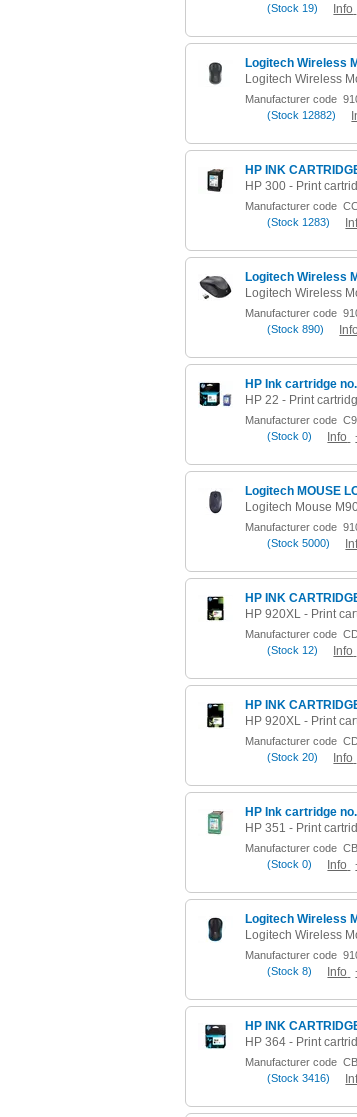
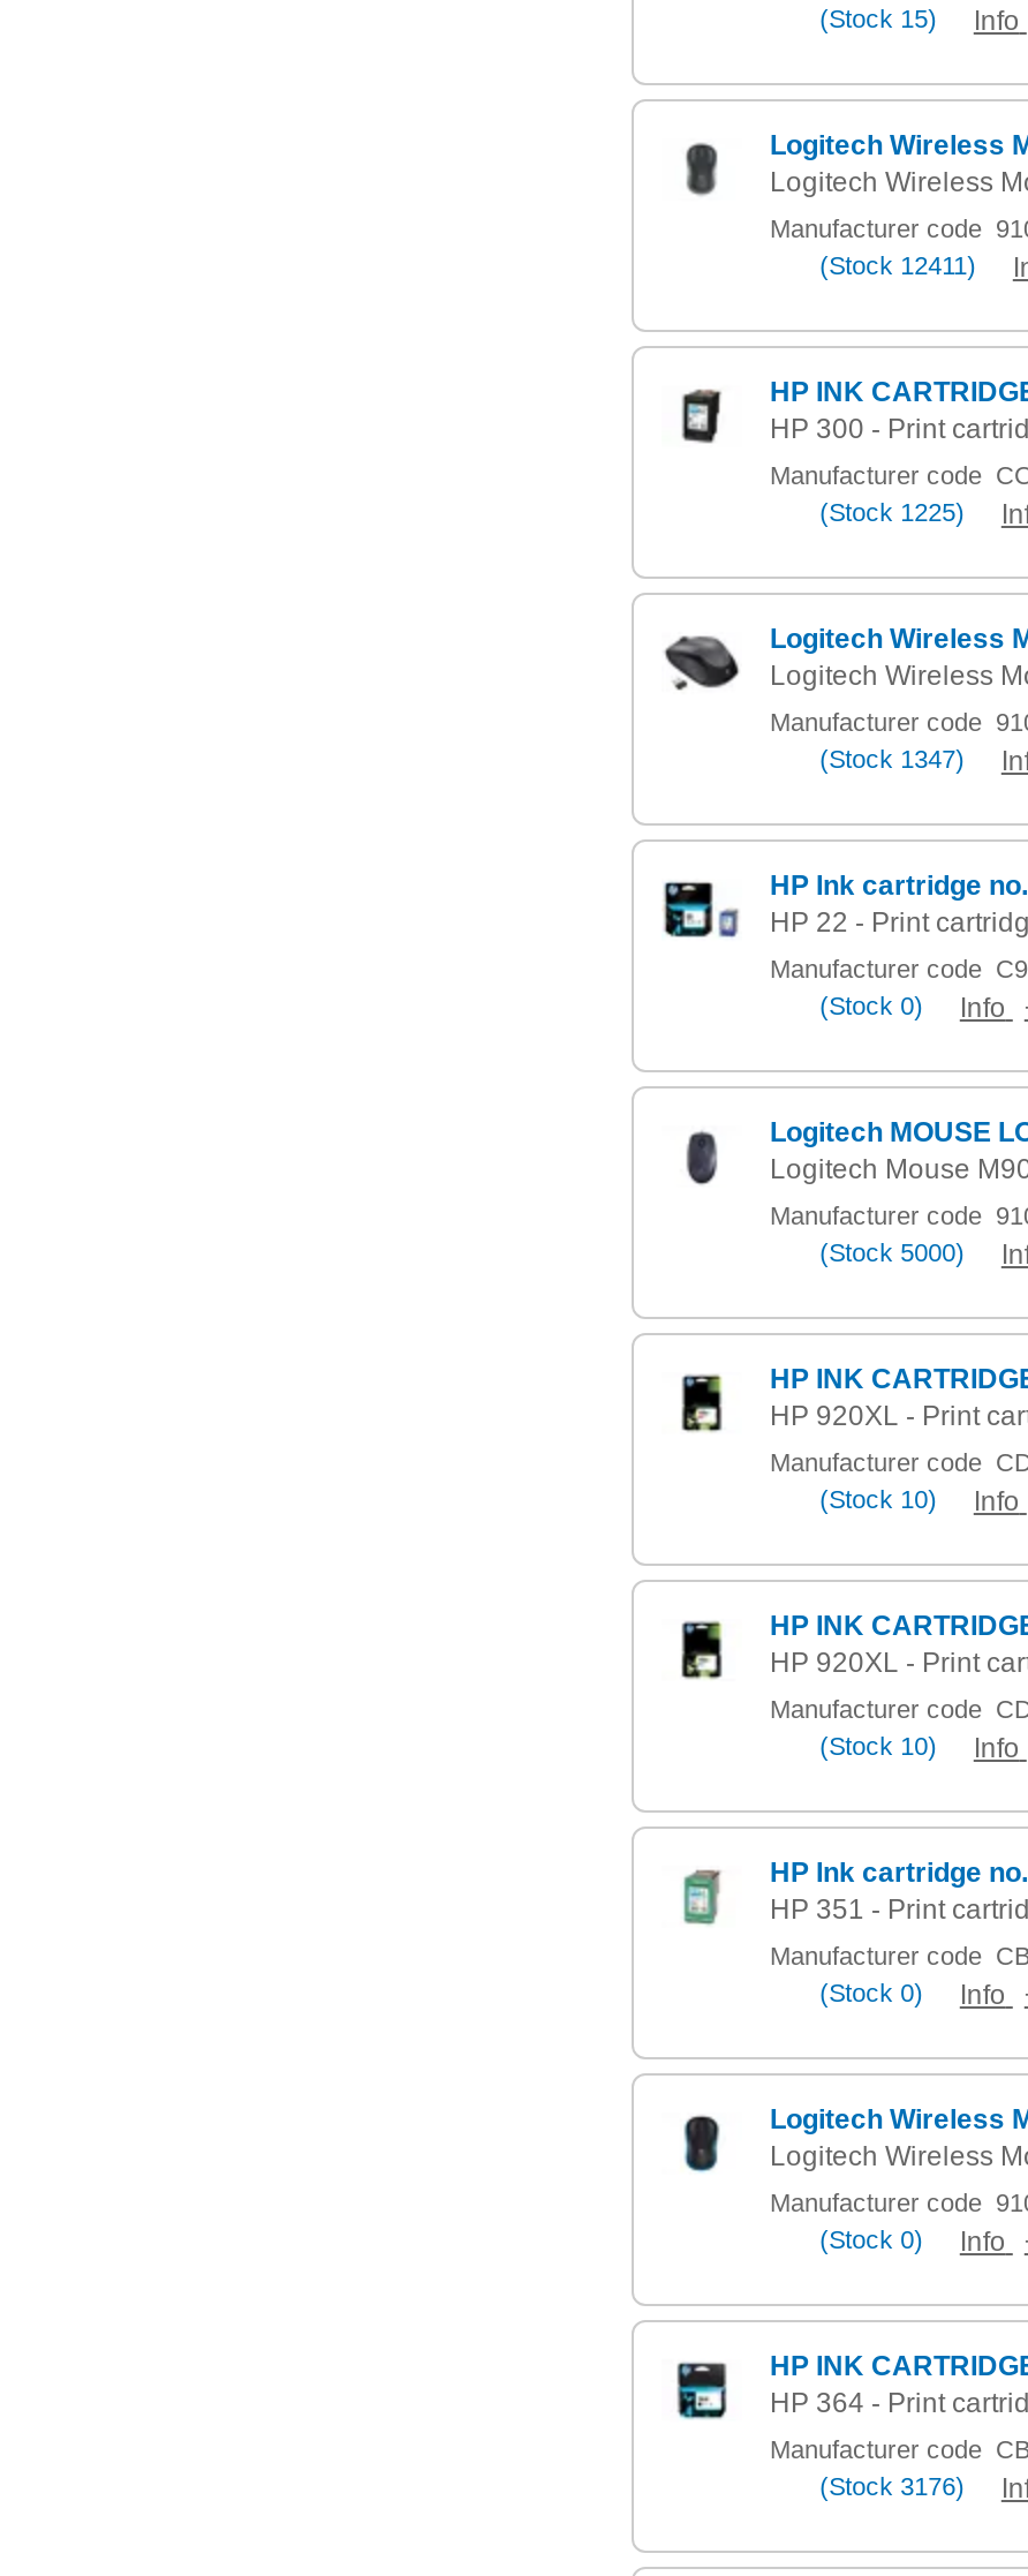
- (Stock 19) Info
+ (Stock 15) Info

- (Stock 12882)
+ (Stock 12411)

- (Stock 1283)
+ (Stock 1225)

- (Stock 890)
+ (Stock 1347)

- (Stock 12) Info
+ (Stock 10) Info

- (Stock 20) Info
+ (Stock 10) Info

- (Stock 8)
+ (Stock 0)

- (Stock 3416)
+ (Stock 3176)
